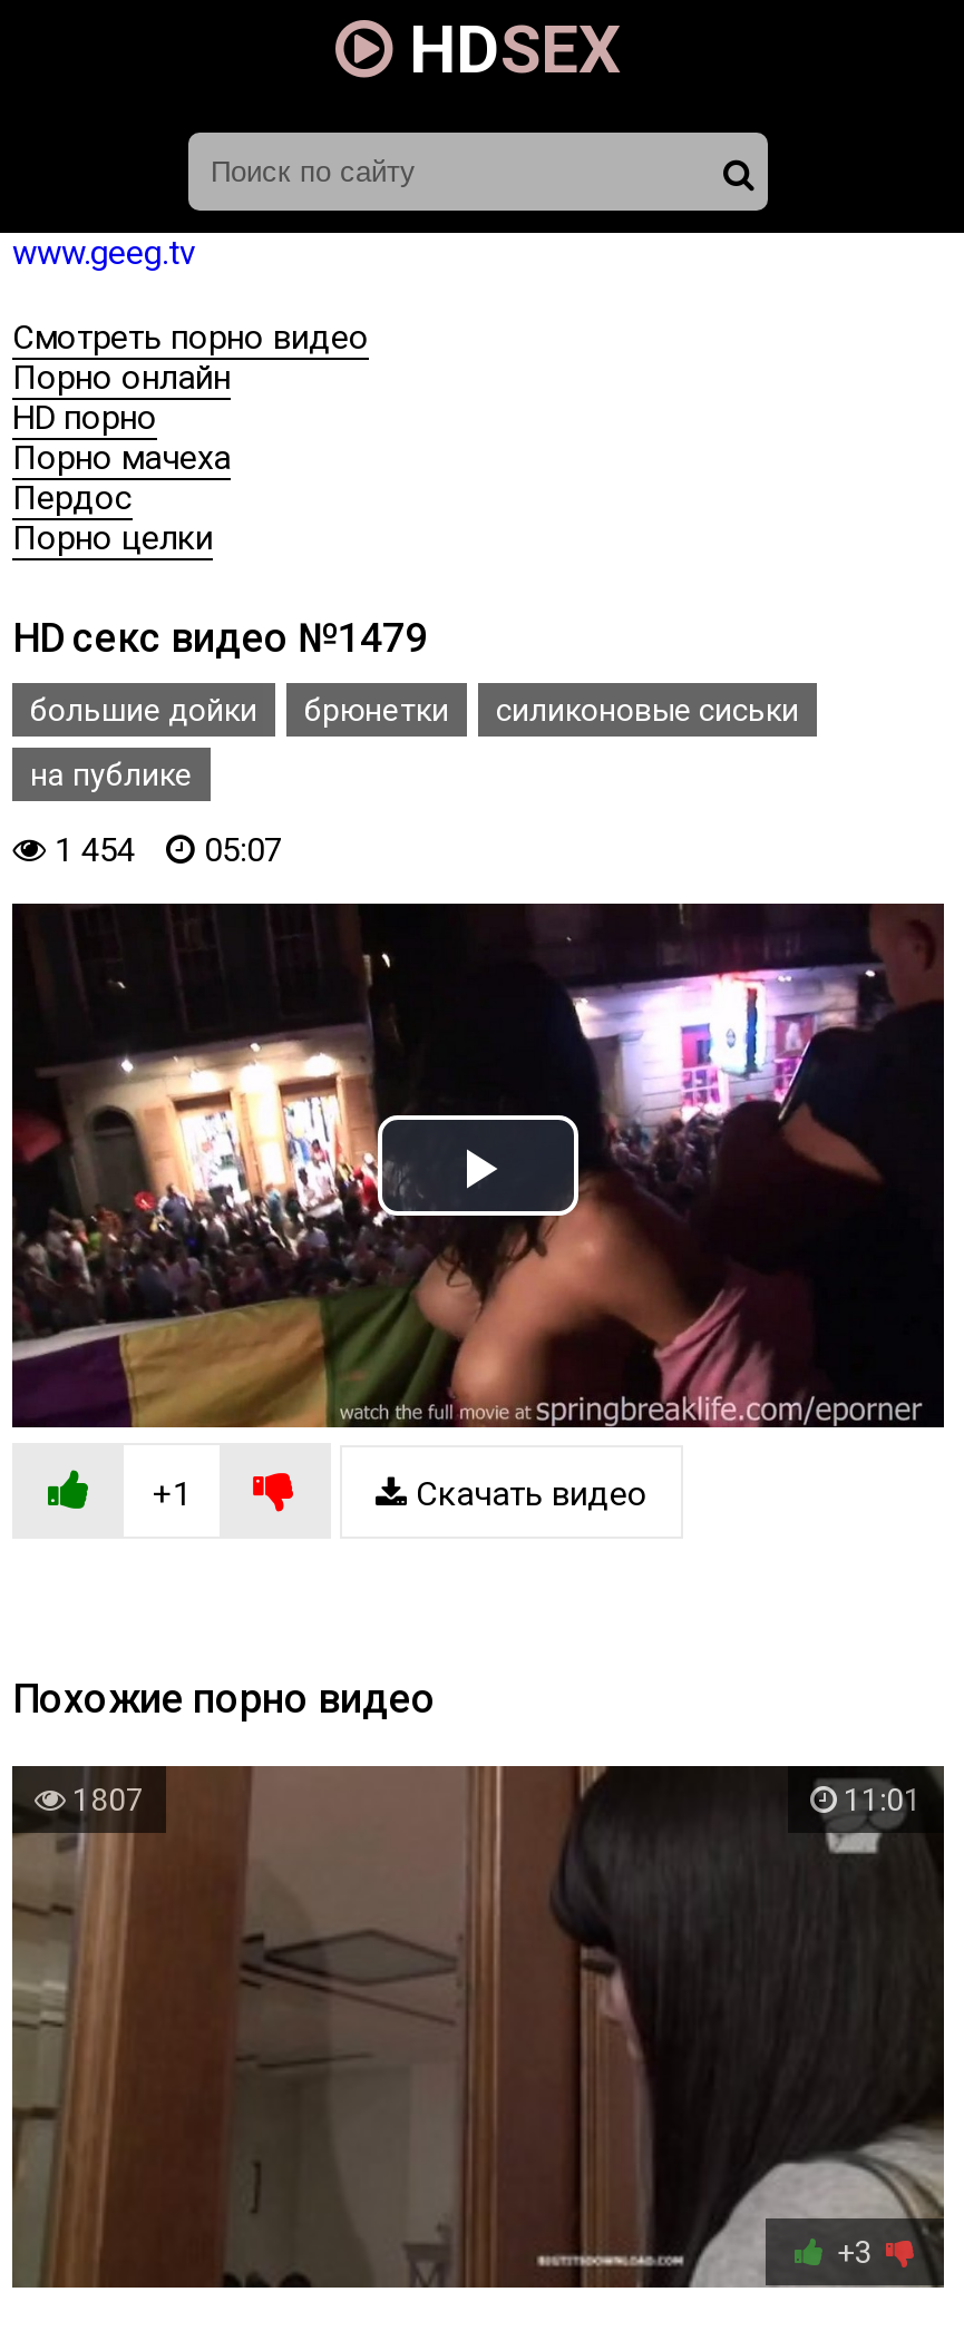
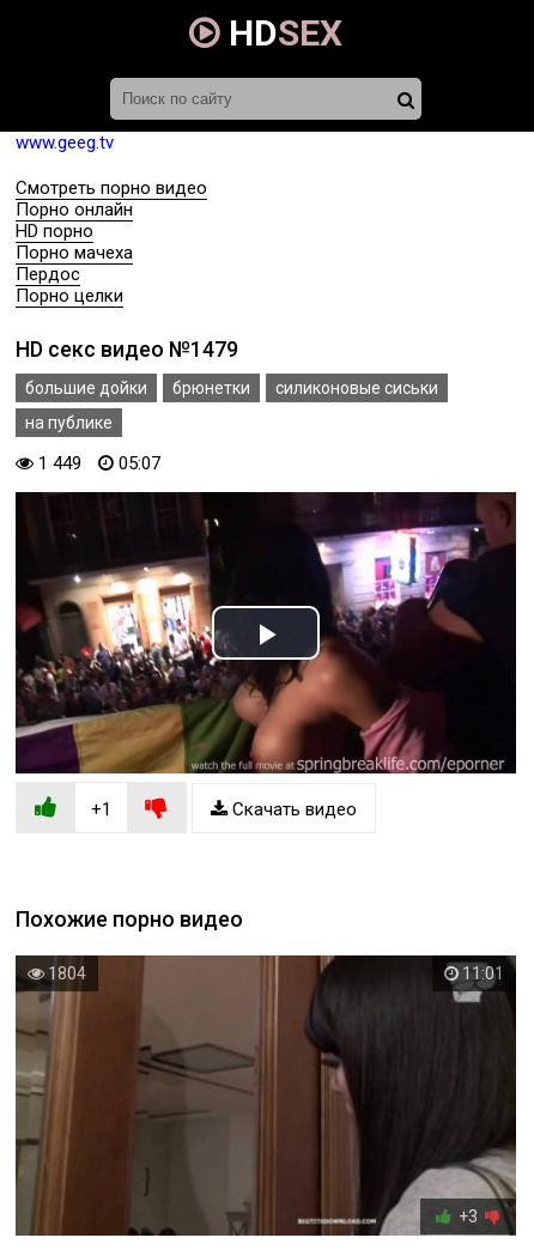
- 1 454 05:07
+ 1 449 05:07

- 1807
+ 1804
